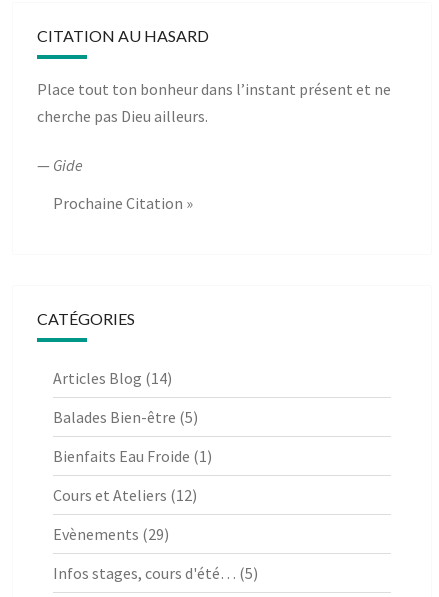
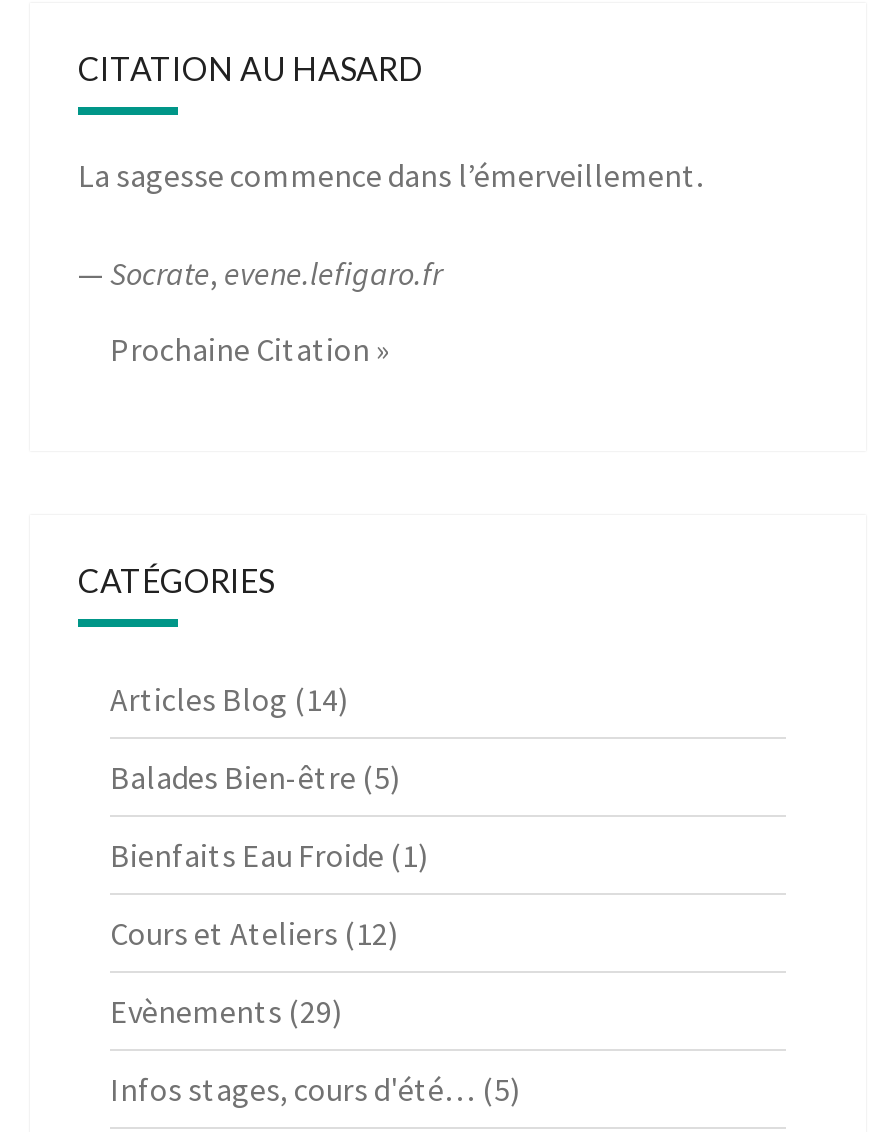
- Place tout ton bonheur dans l’instant présent et ne
- cherche pas Dieu ailleurs.
+ La sagesse commence dans l’émerveillement.

- — Gide
+ — Socrate, evene.lefigaro.fr
